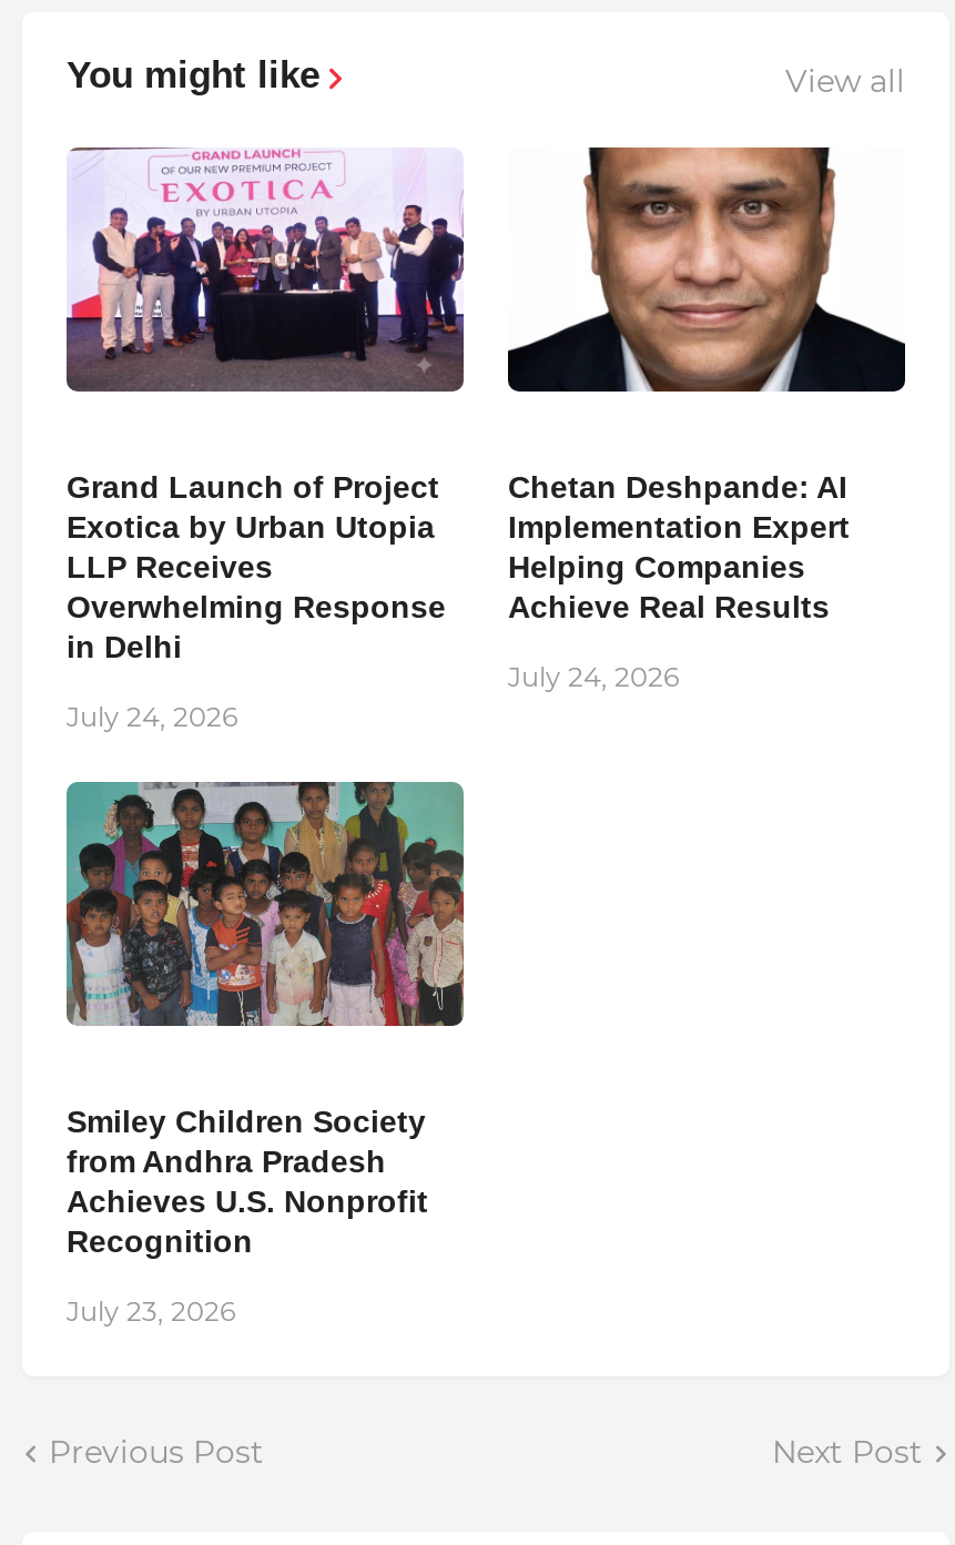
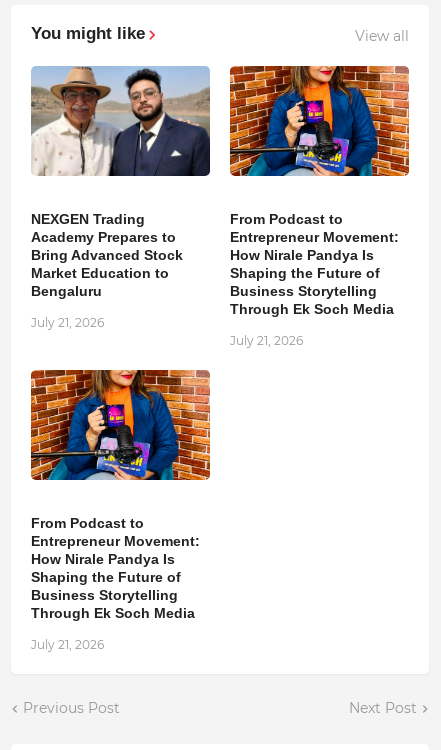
- [image]
- Grand Launch of Project
- Exotica by Urban Utopia
- LLP Receives
- Overwhelming Response
- in Delhi
+ [image]
+ NEXGEN Trading
+ Academy Prepares to
+ Bring Advanced Stock
+ Market Education to
+ Bengaluru

- [image]
+ [image]

- Chetan Deshpande: AI
- Implementation Expert
- Helping Companies
- Achieve Real Results
+ From Podcast to
+ Entrepreneur Movement:
+ How Nirale Pandya Is
+ Shaping the Future of
+ Business Storytelling
+ Through Ek Soch Media

- July 24, 2026
+ July 21, 2026

- July 24, 2026
+ July 21, 2026

- [image]
- Smiley Children Society
- from Andhra Pradesh
- Achieves U.S. Nonprofit
- Recognition
+ [image]
+ From Podcast to
+ Entrepreneur Movement:
+ How Nirale Pandya Is
+ Shaping the Future of
+ Business Storytelling
+ Through Ek Soch Media

- July 23, 2026
+ July 21, 2026
